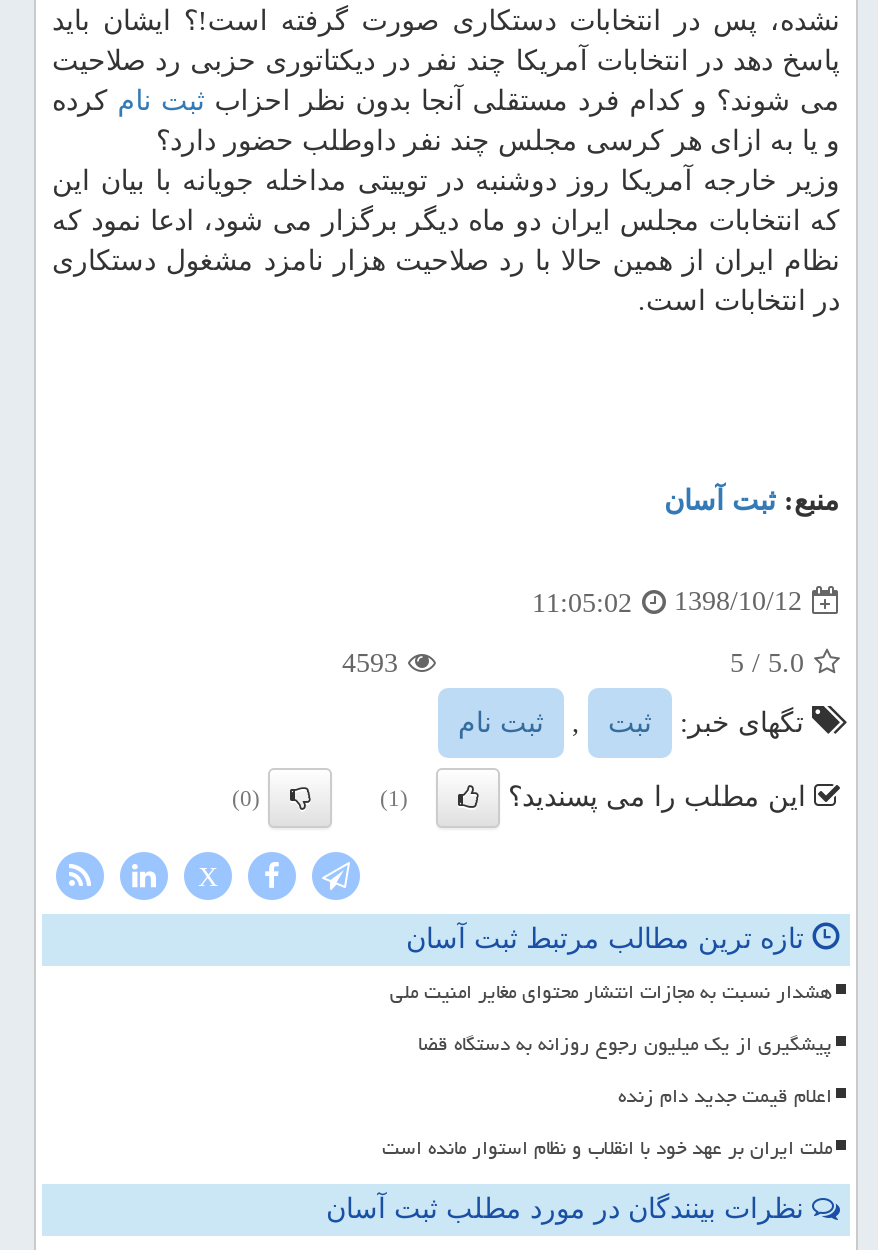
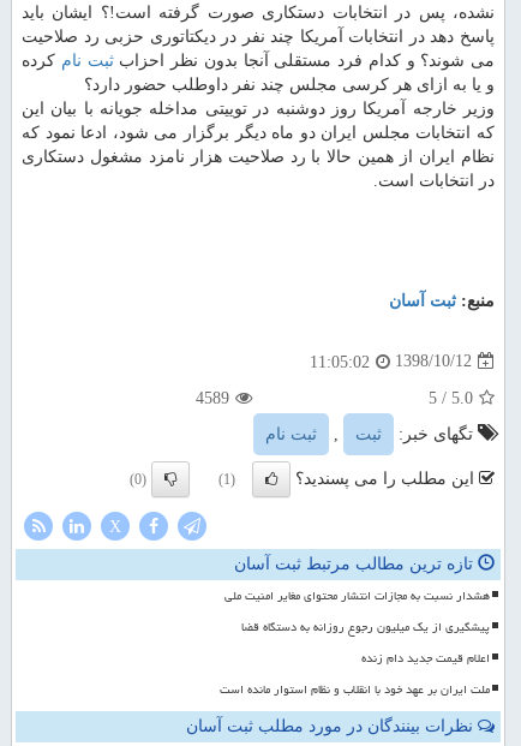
- 4593
+ 4589
